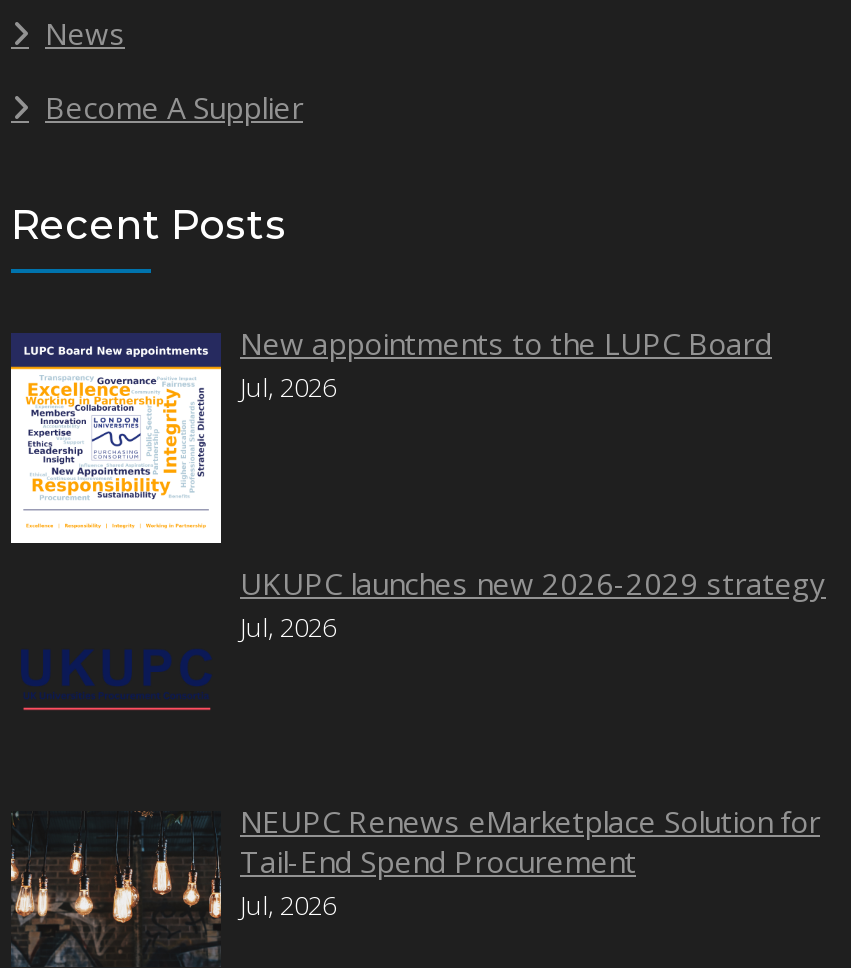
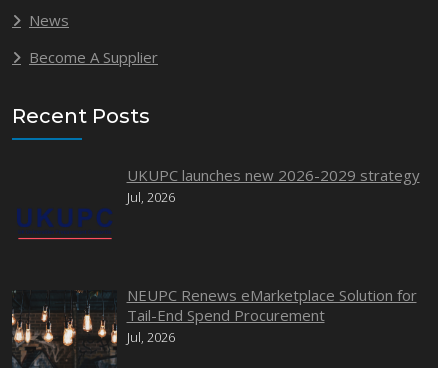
- [image]
- New appointments to the LUPC Board
- Jul, 2026
